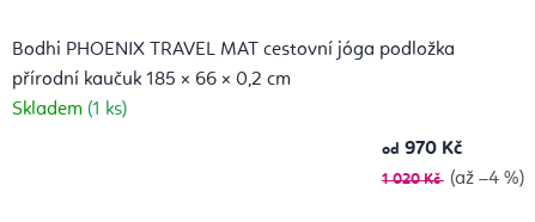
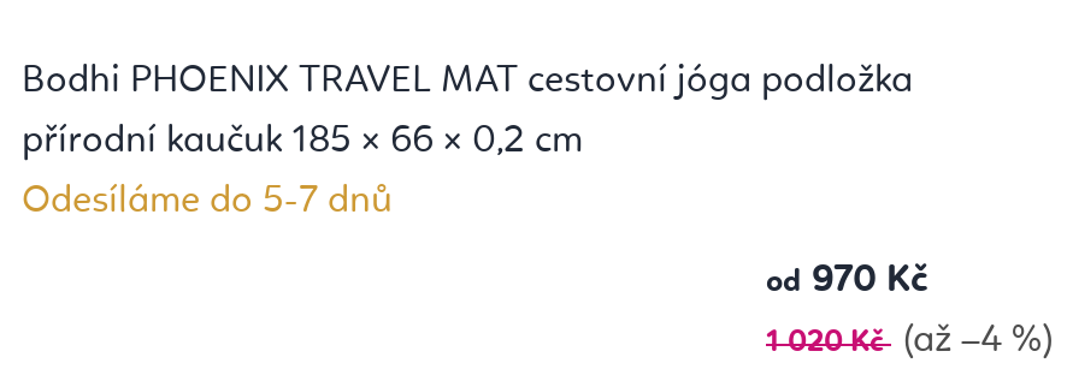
- Skladem (1 ks)
+ Odesíláme do 5-7 dnů
